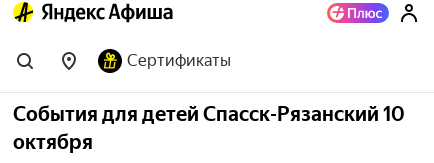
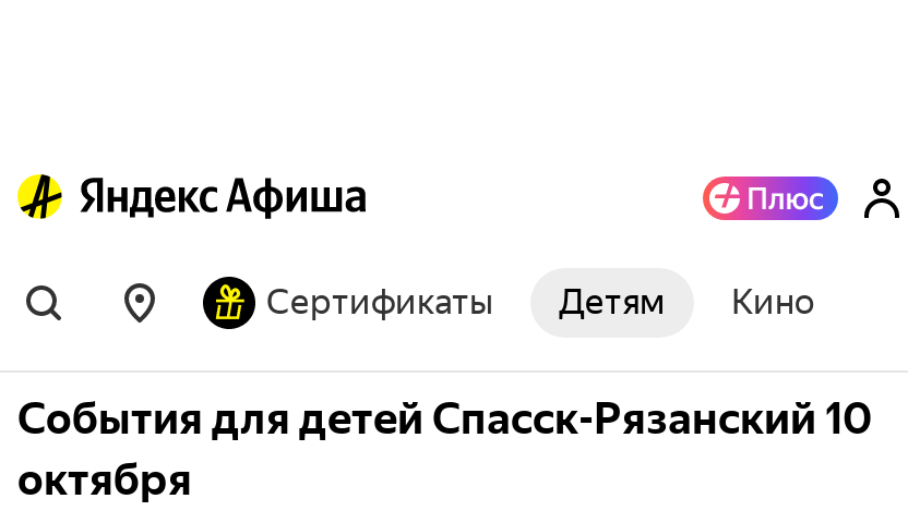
+ Детям
+ Кино
